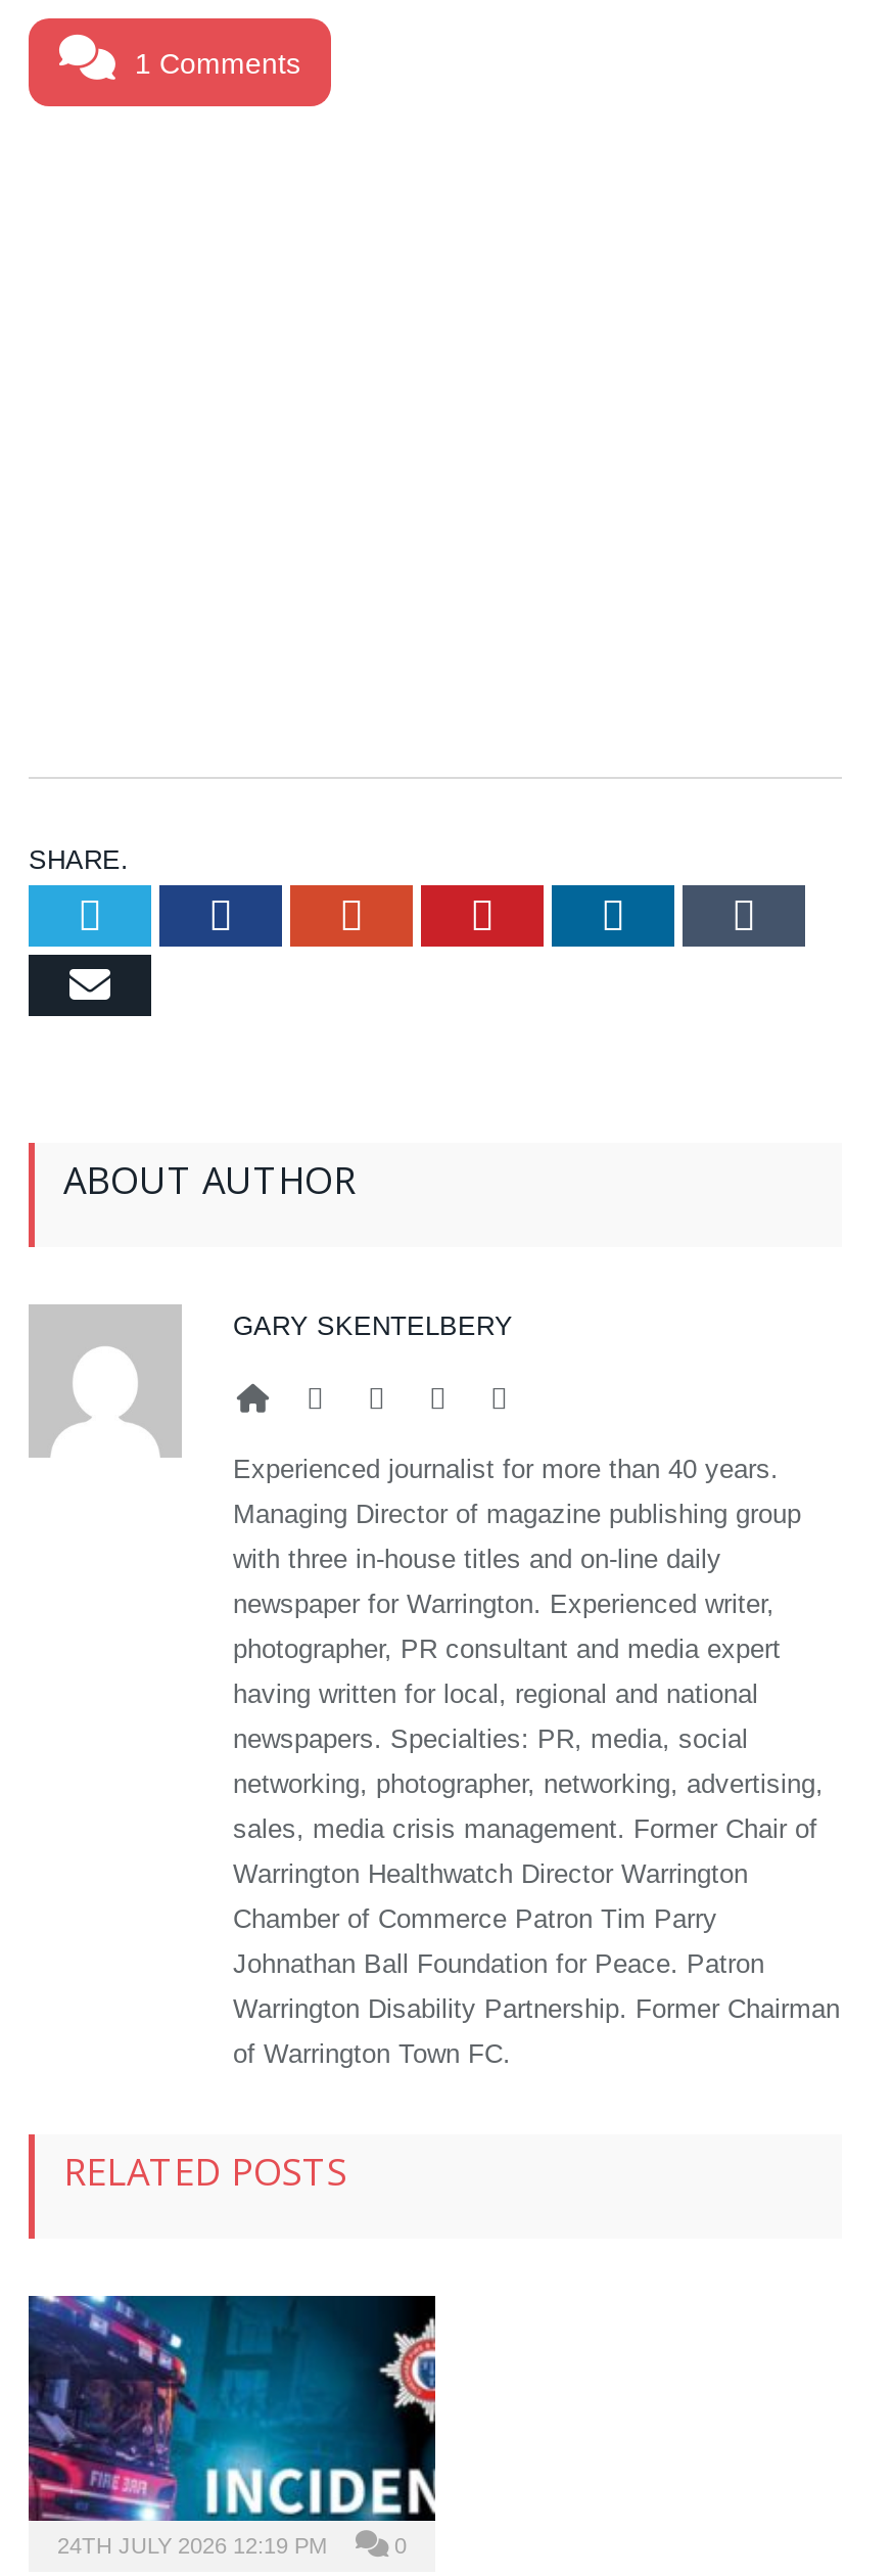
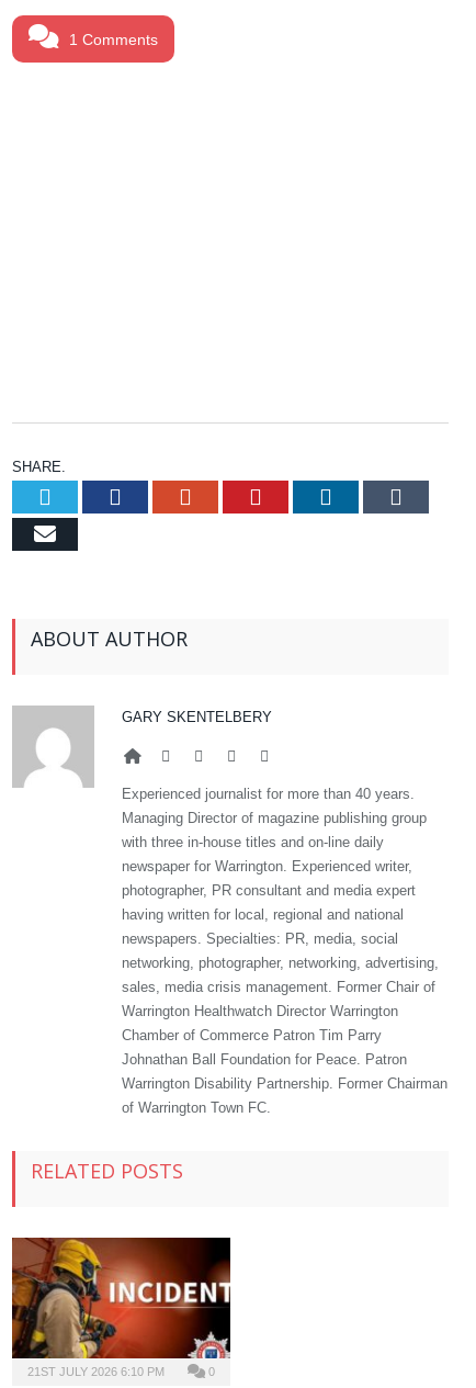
- [image]
- 24TH JULY 2026 12:19 PM
+ [image]
+ 21ST JULY 2026 6:10 PM
